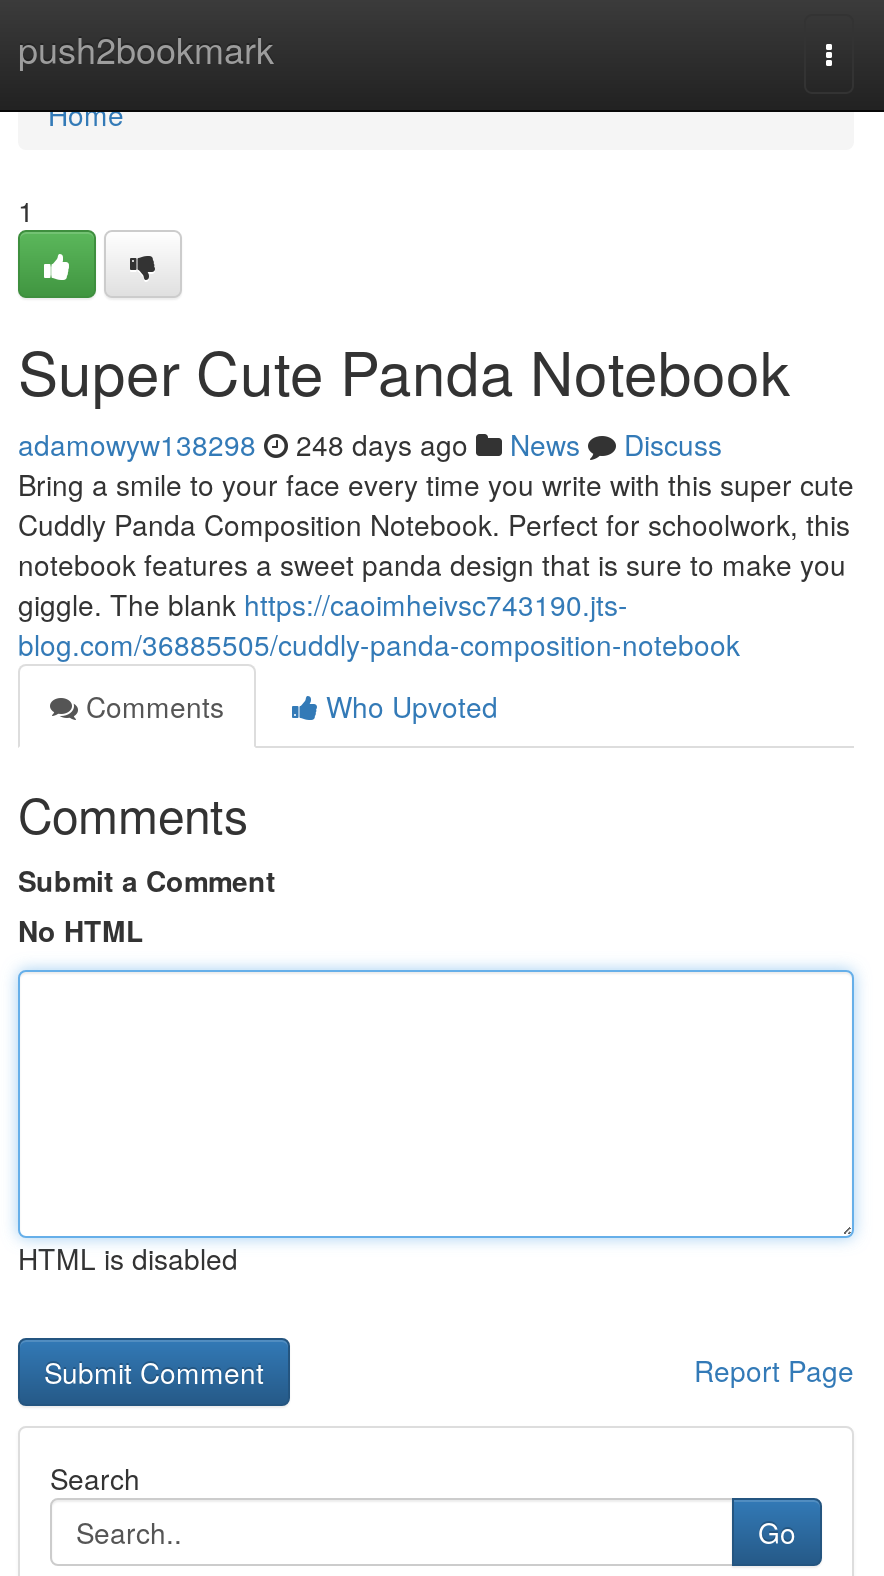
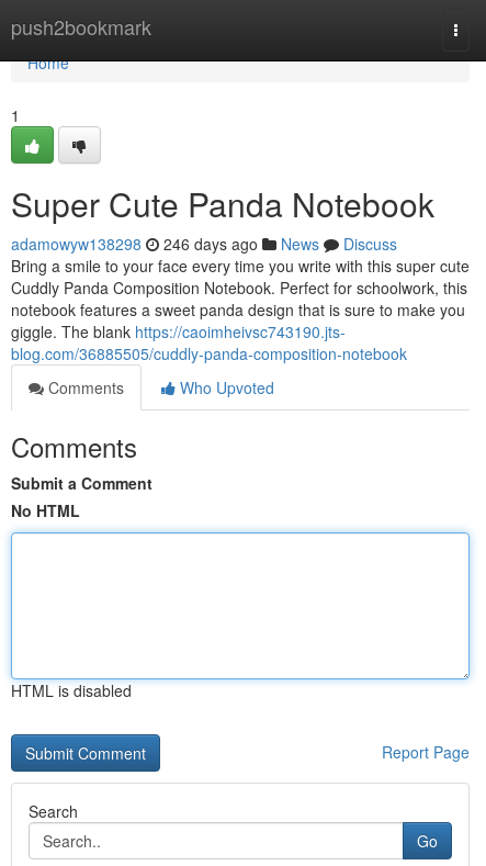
- adamowyw138298 248 days ago News Discuss
+ adamowyw138298 246 days ago News Discuss
